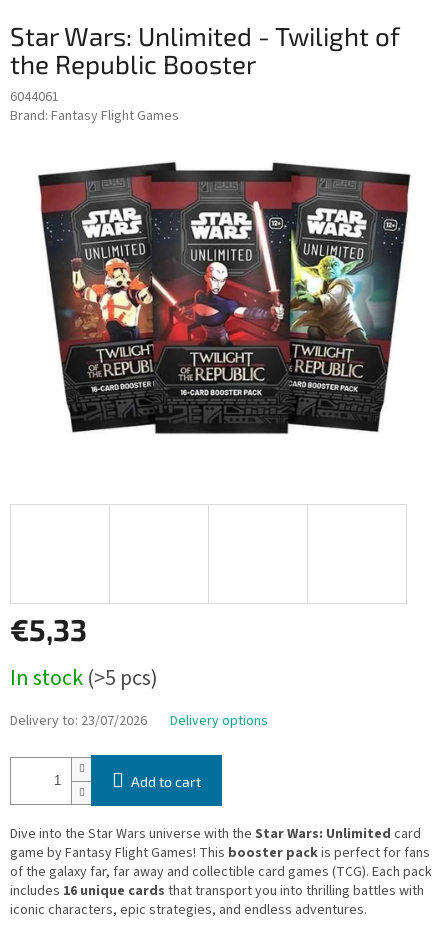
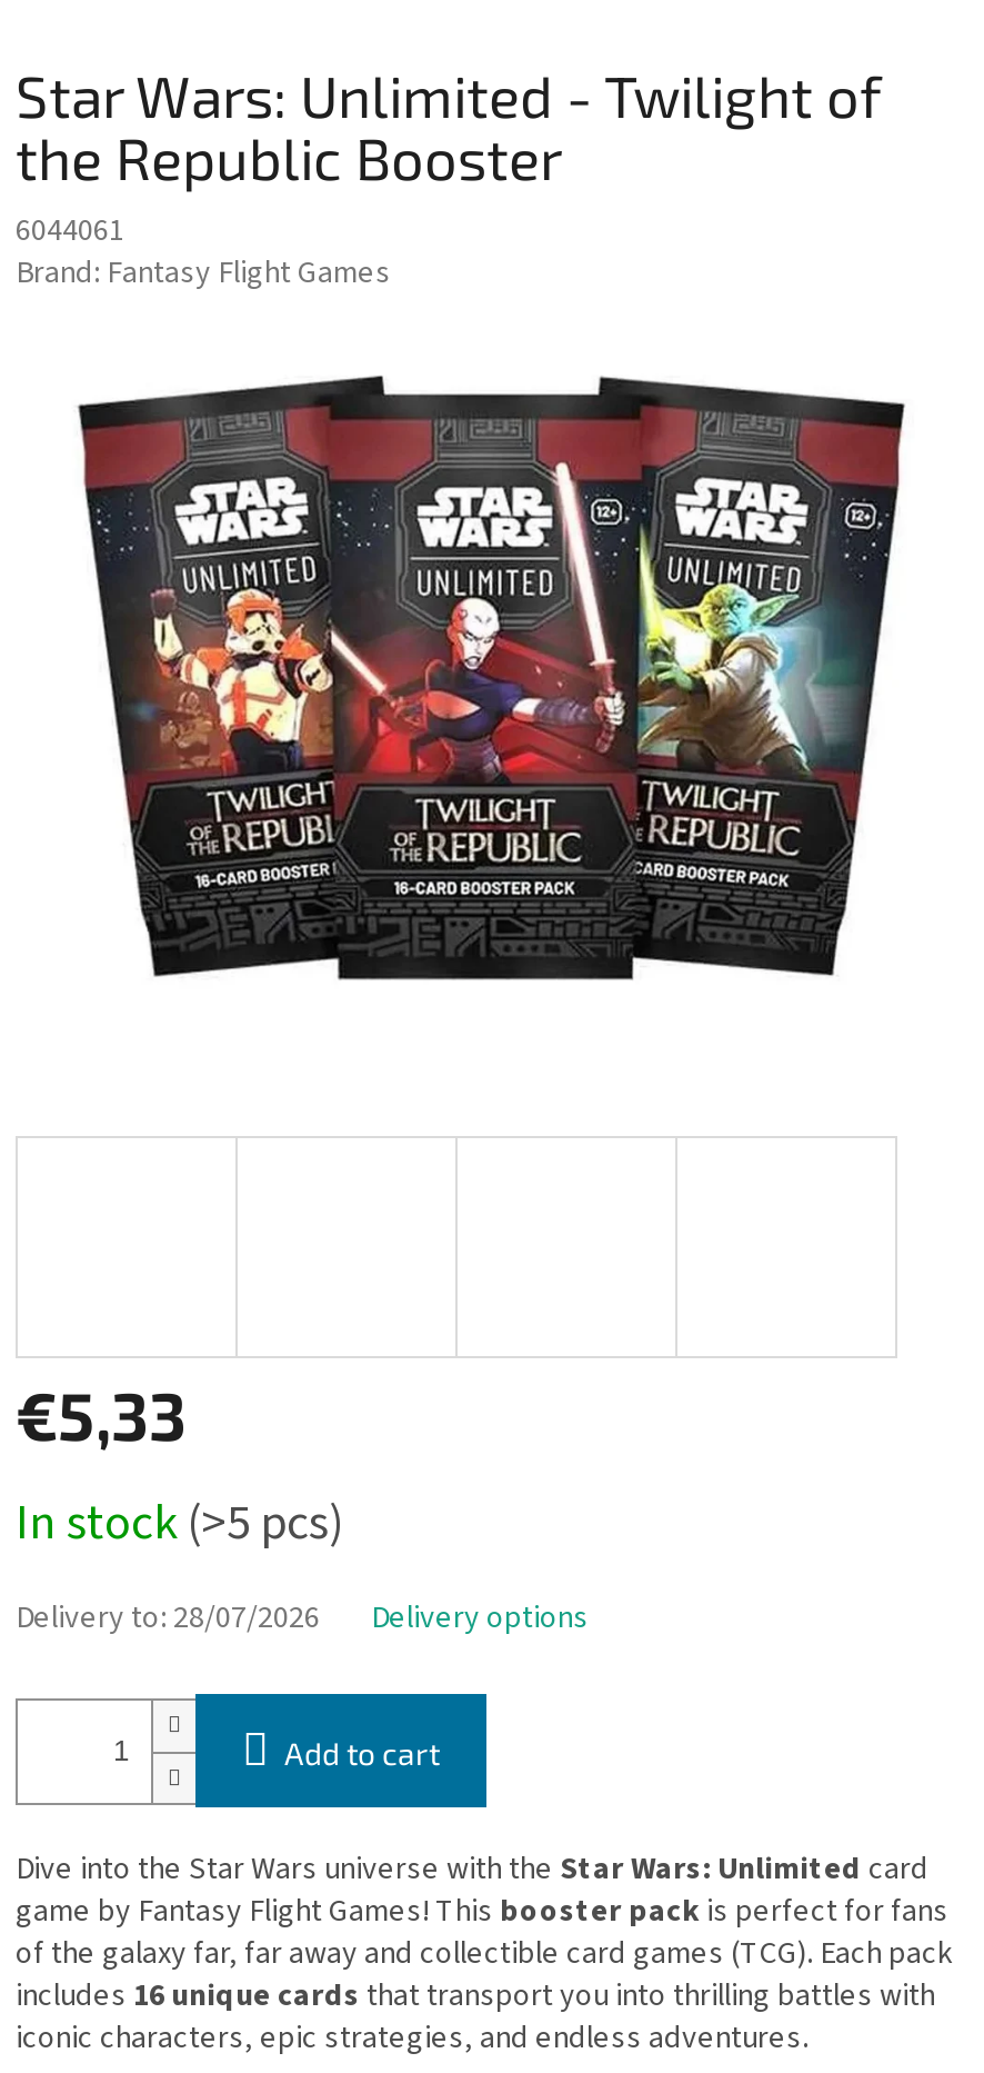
- Delivery to: 23/07/2026 Delivery options
+ Delivery to: 28/07/2026 Delivery options
